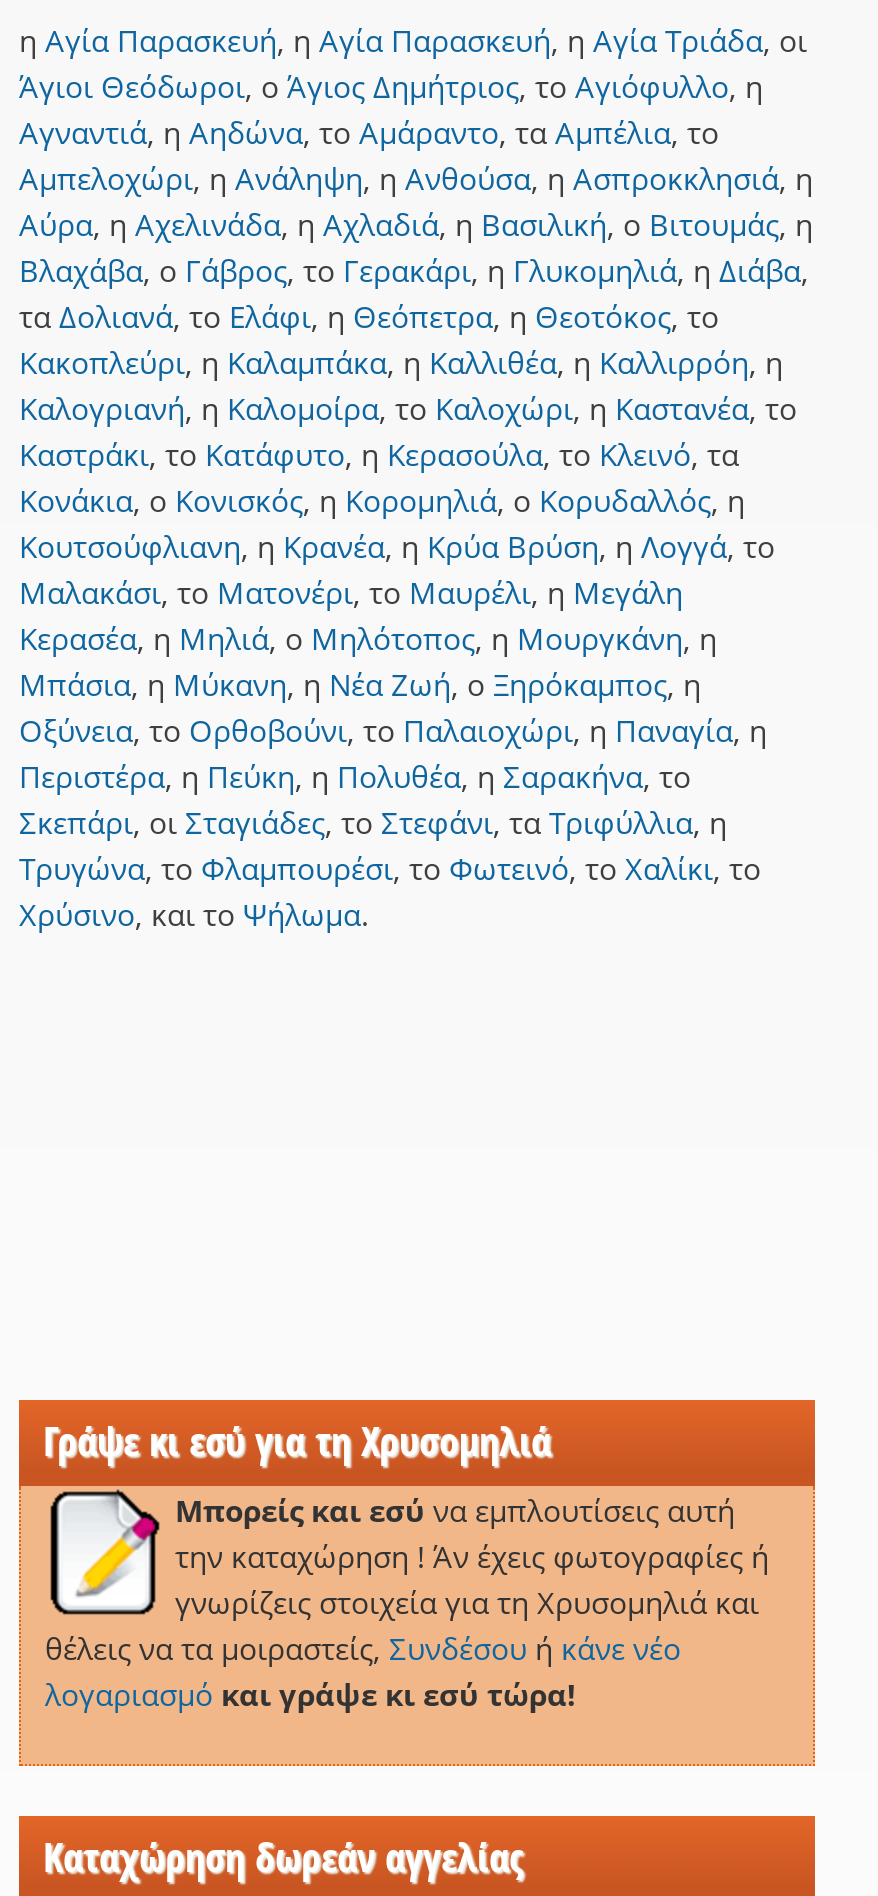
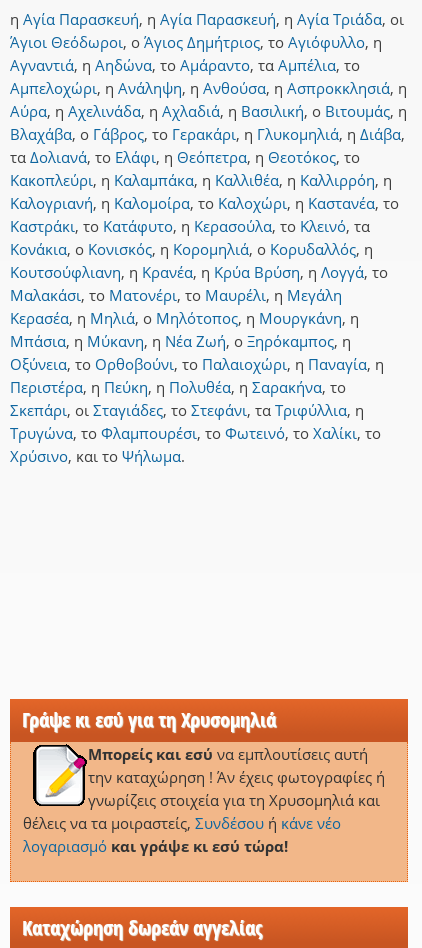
- [image]
+ [image]
